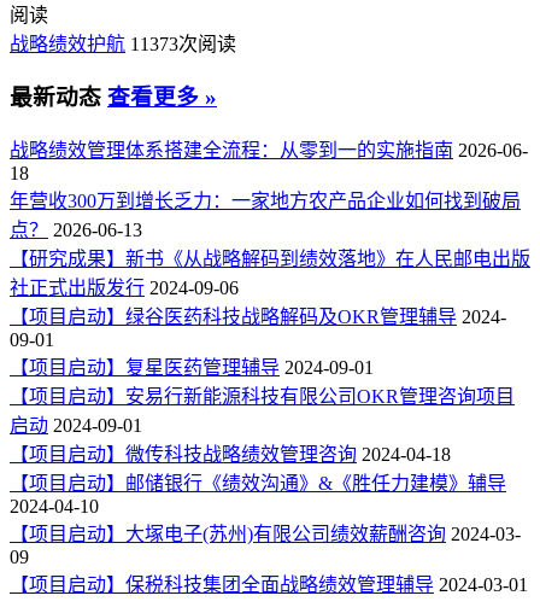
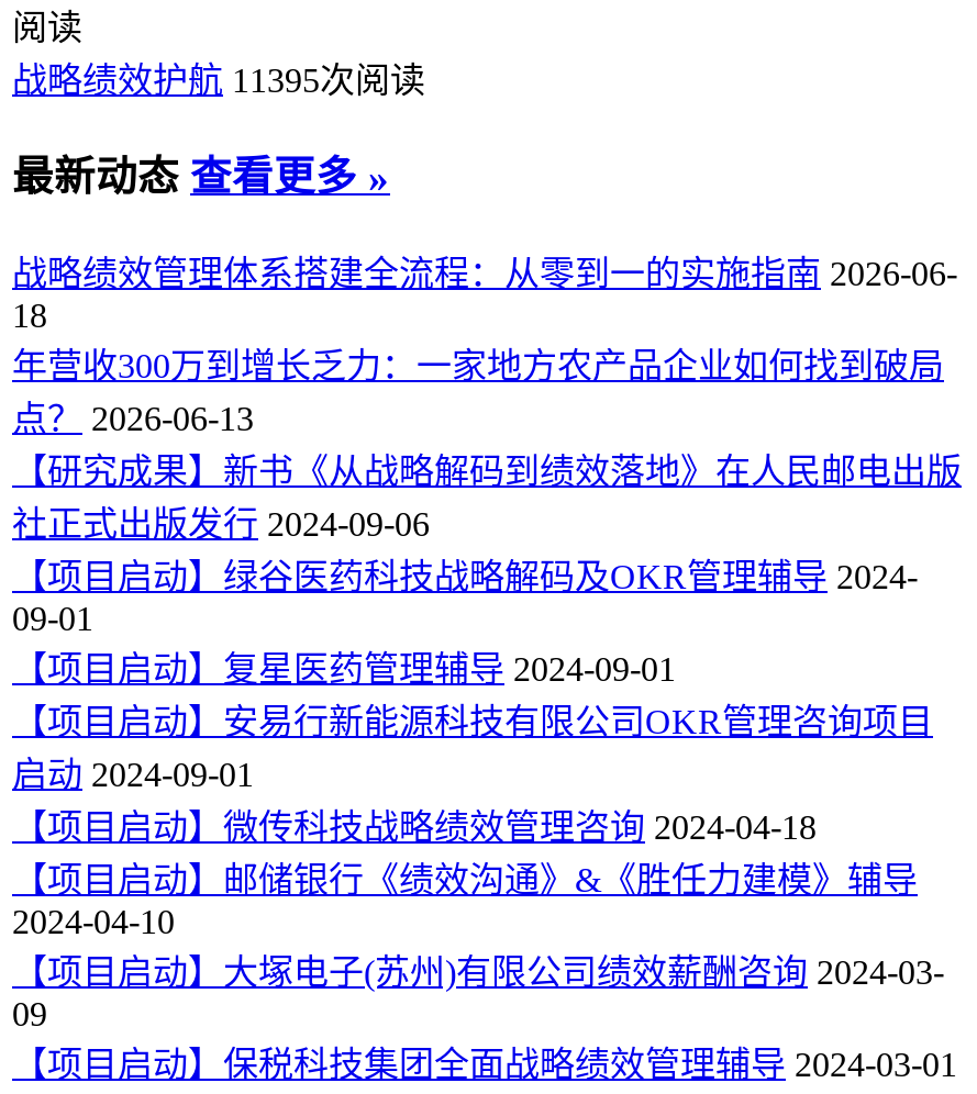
- 战略绩效护航 11373次阅读
+ 战略绩效护航 11395次阅读
